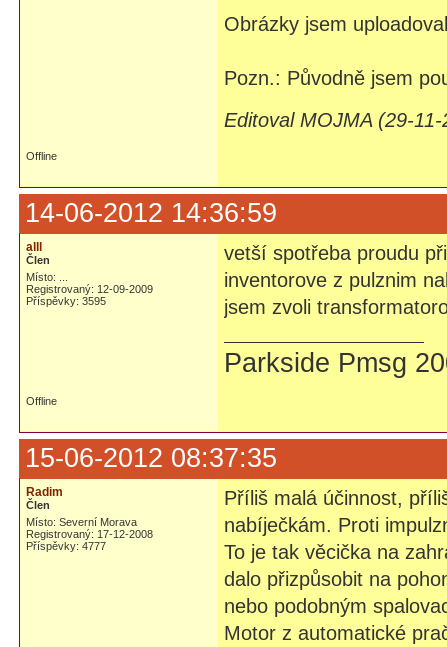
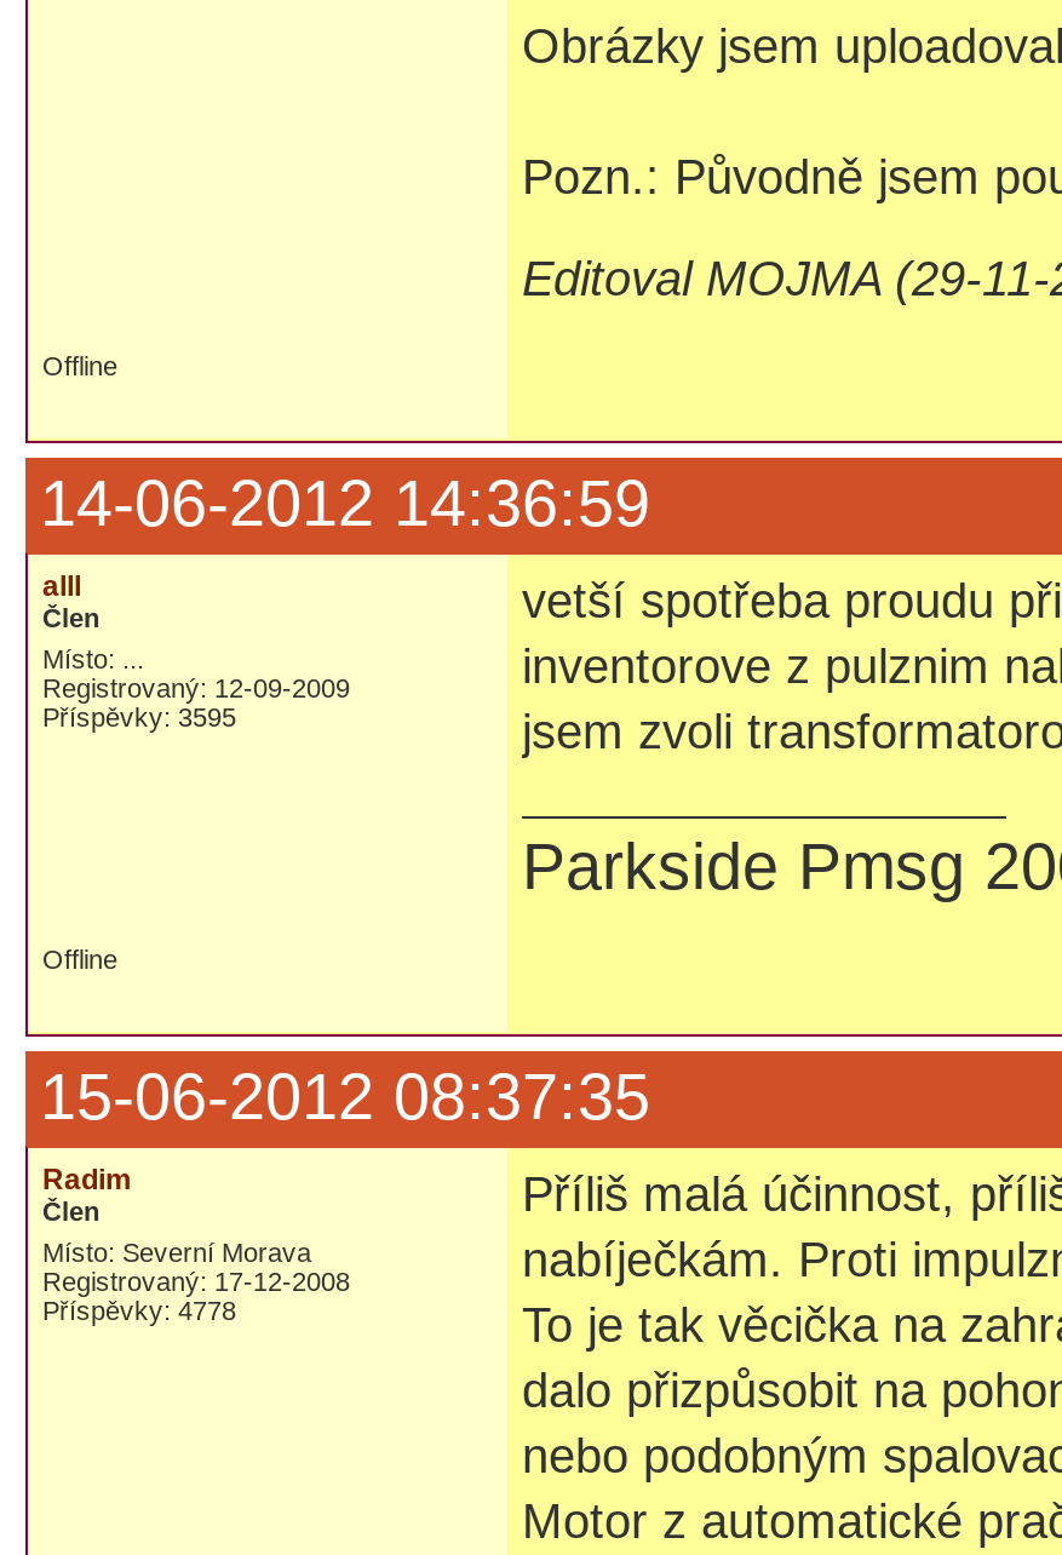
- Příspěvky: 4777
+ Příspěvky: 4778
